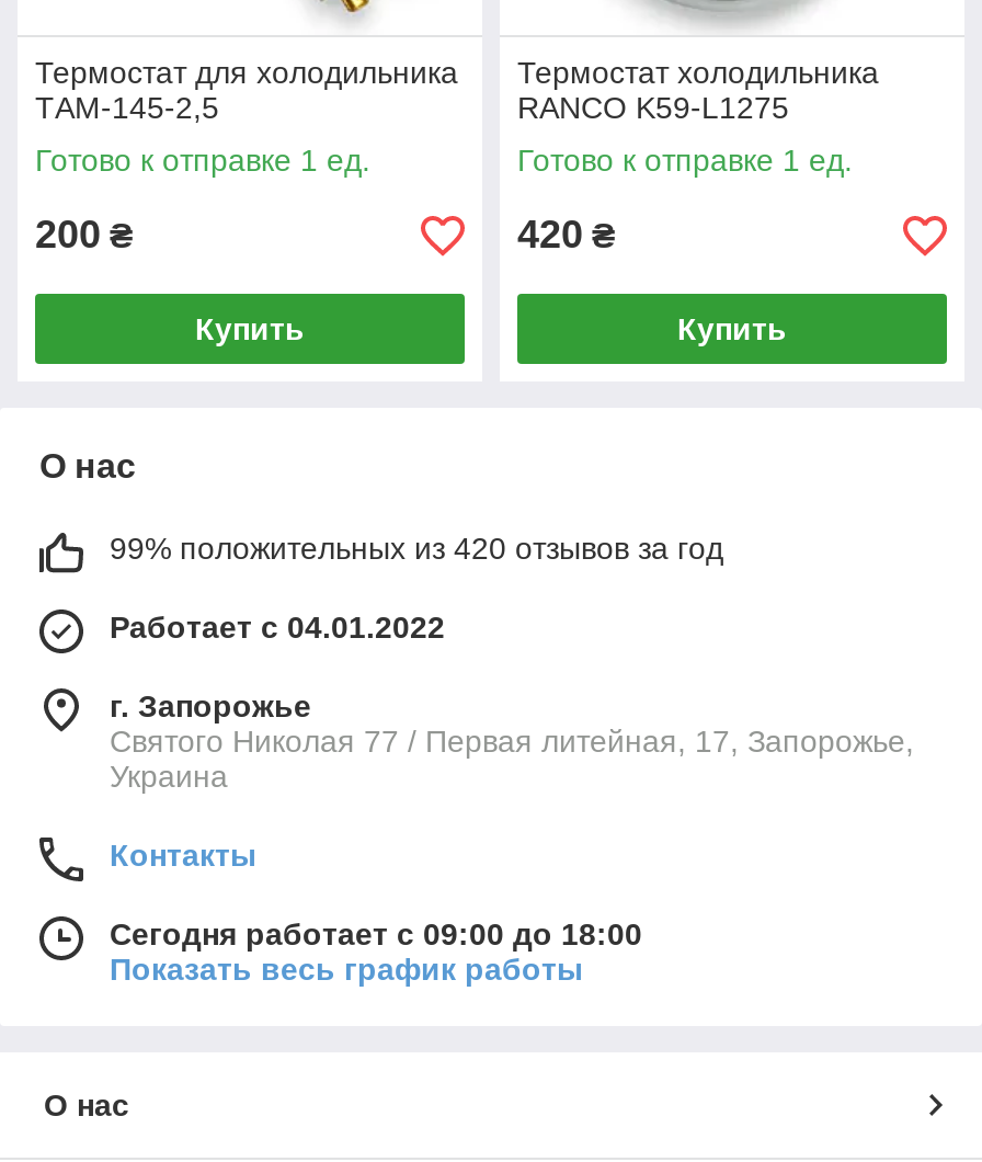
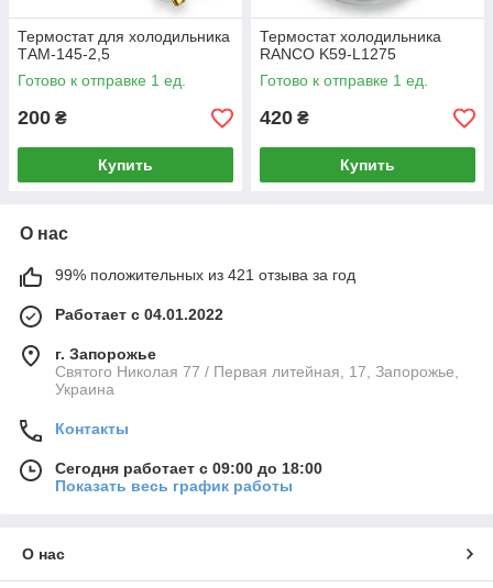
- 99% положительных из 420 отзывов за год
+ 99% положительных из 421 отзыва за год
